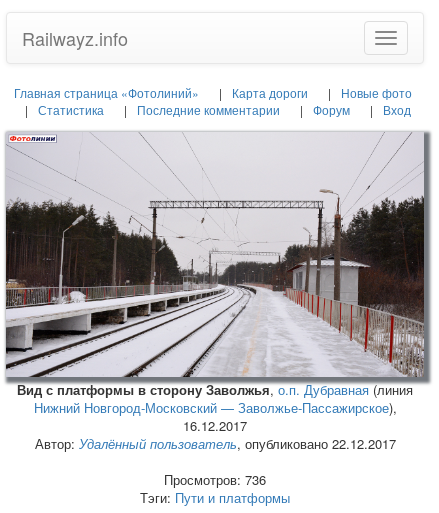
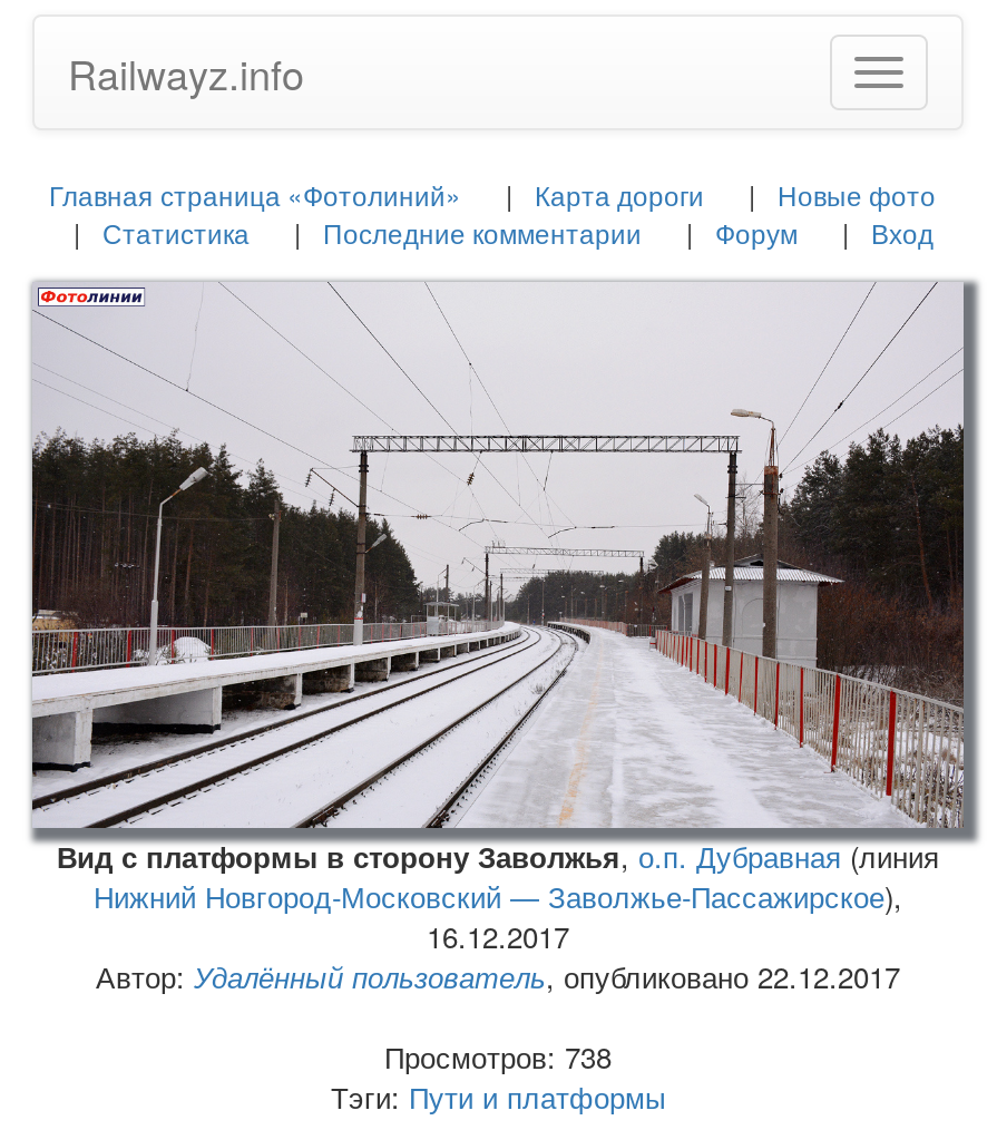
- Просмотров: 736
+ Просмотров: 738
